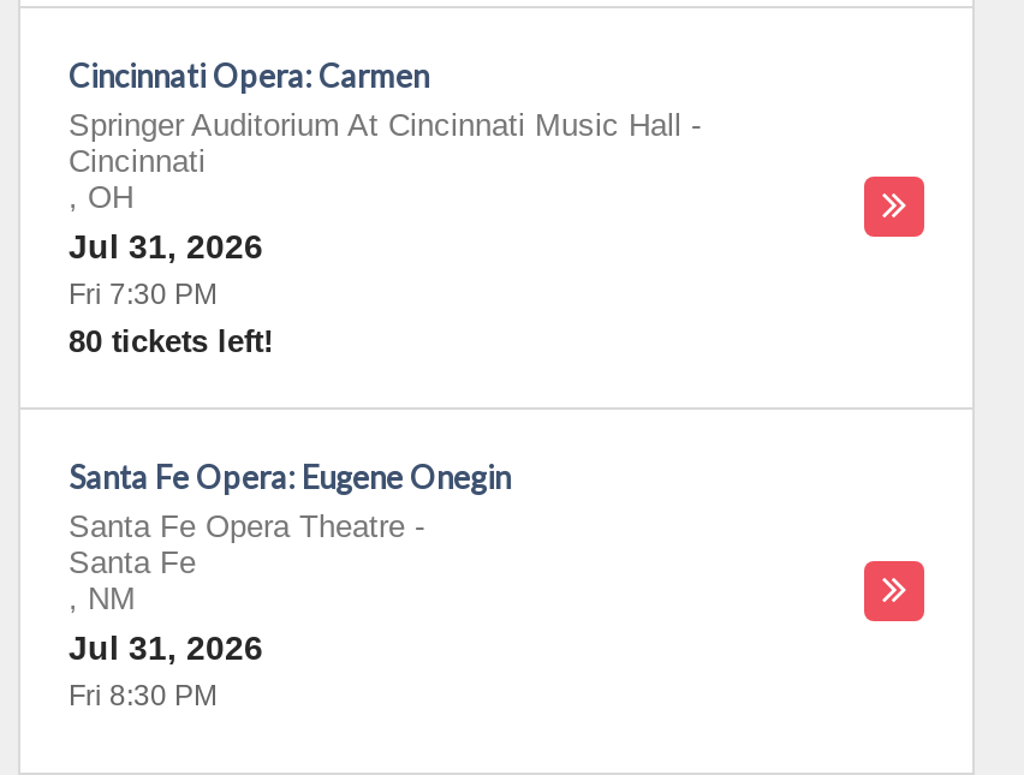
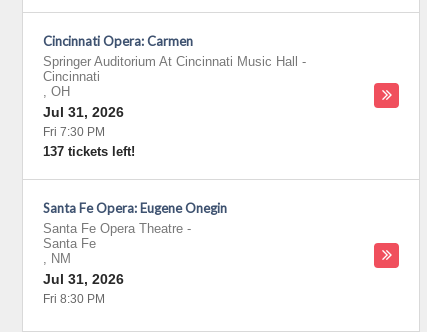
- 80 tickets left!
+ 137 tickets left!
